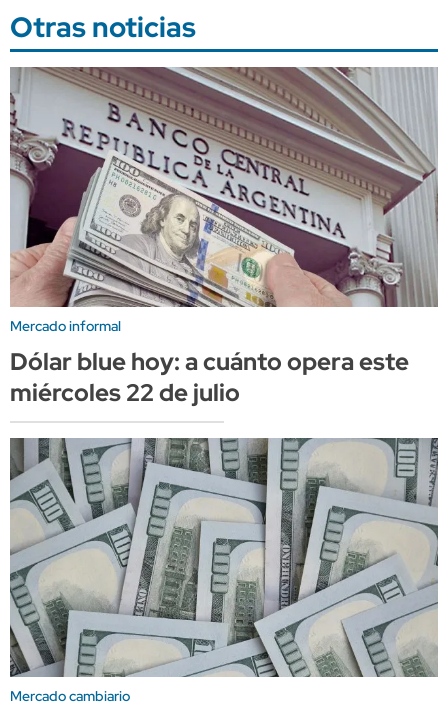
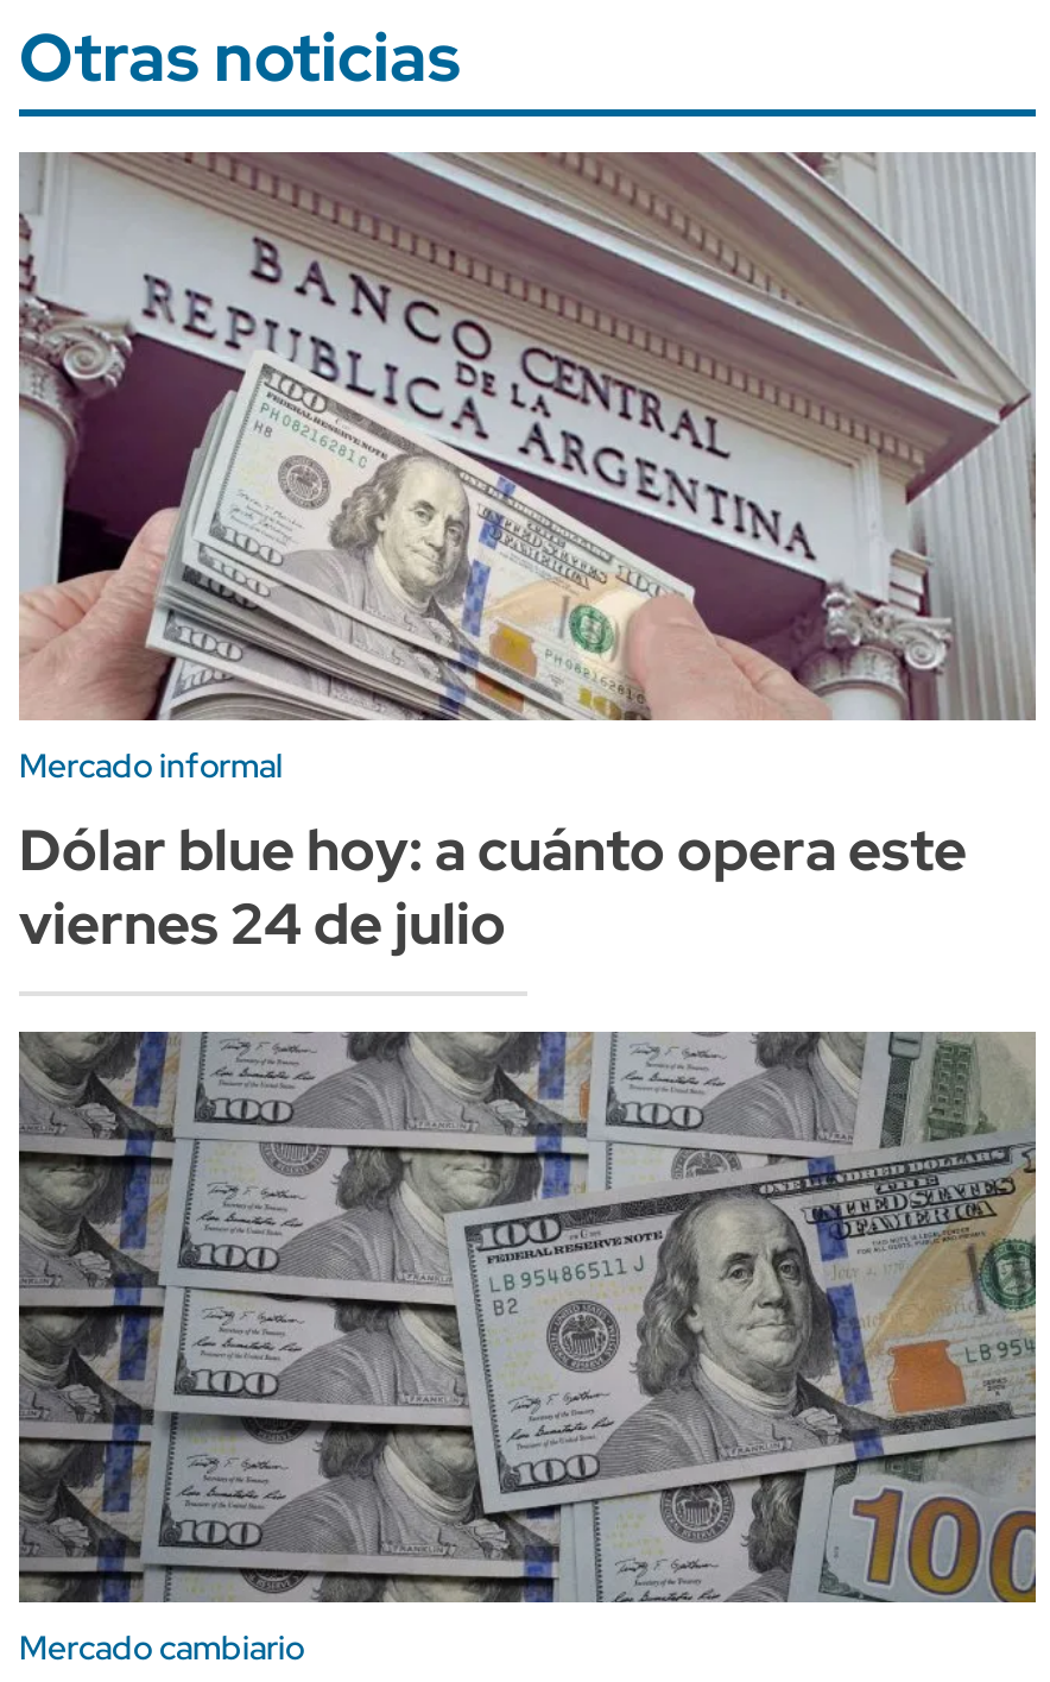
- miércoles 22 de julio
+ viernes 24 de julio

- [image]
+ [image]
